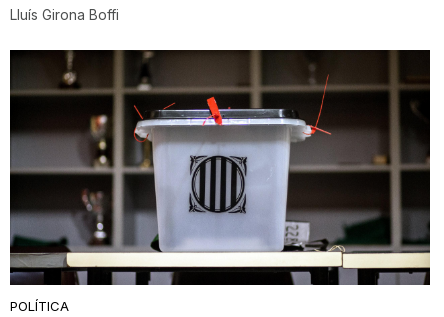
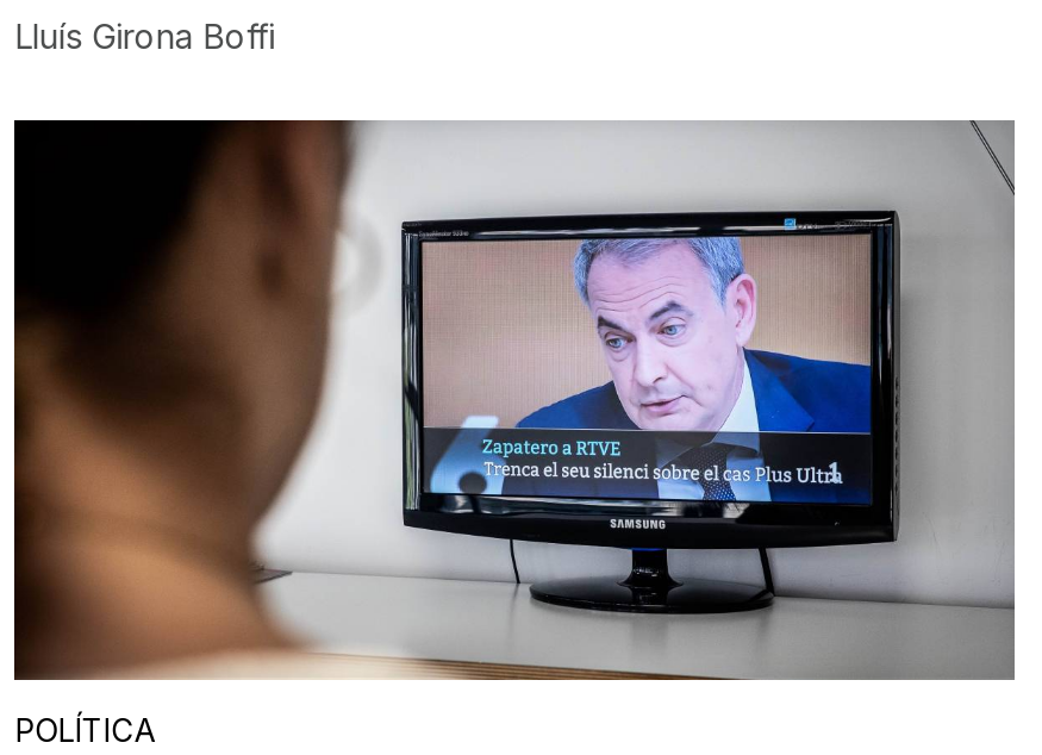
- [image]
+ [image]
